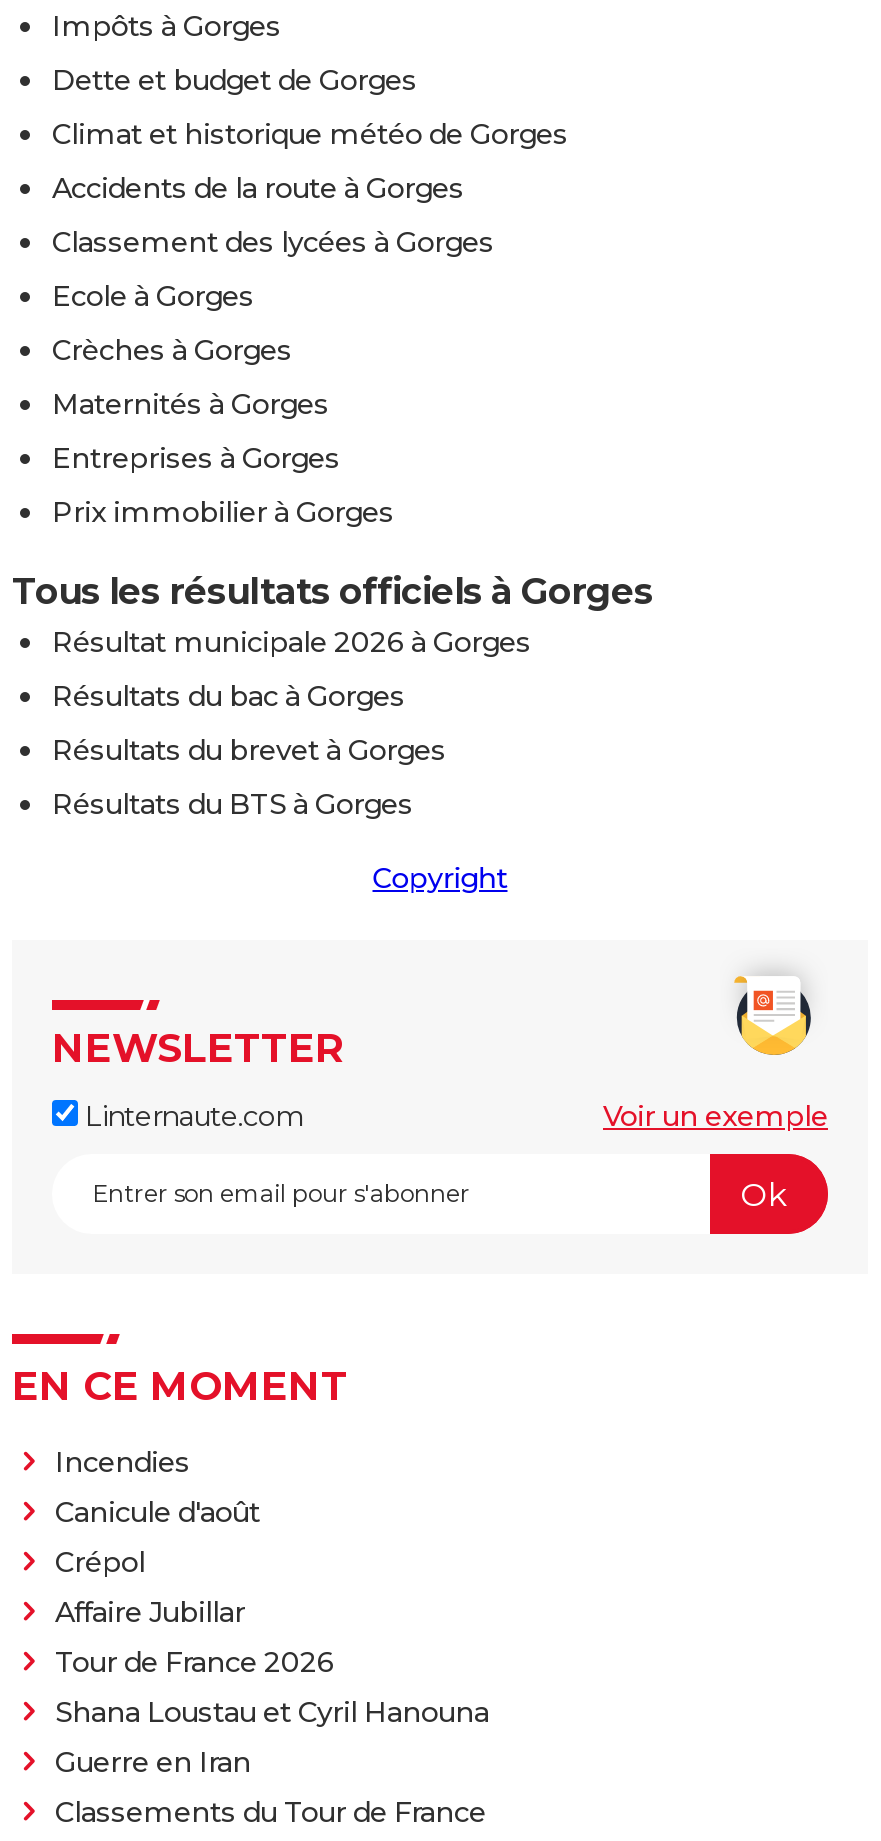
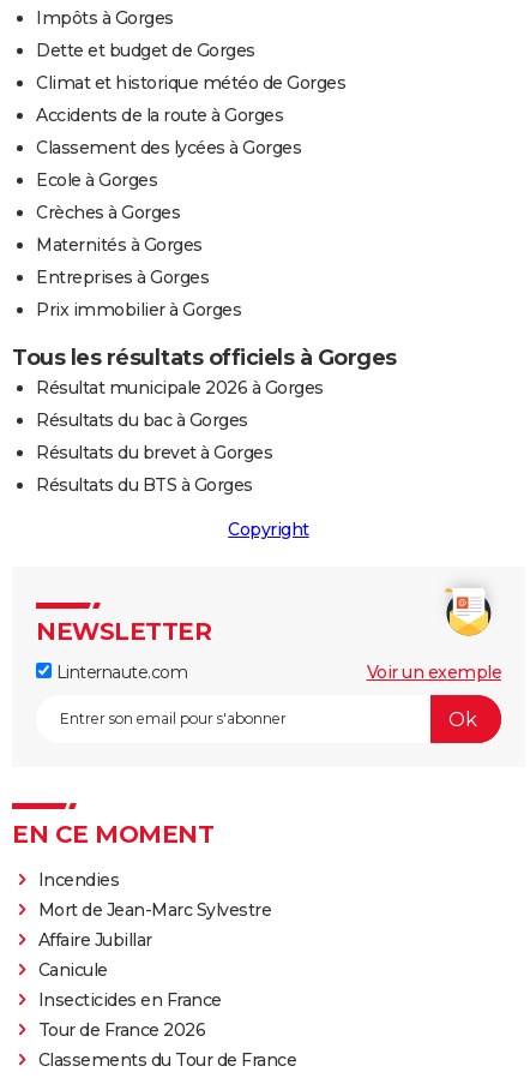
- Canicule d'août
- Crépol
+ Mort de Jean-Marc Sylvestre

+ Canicule
+ Insecticides en France

moved down: Tour de France 2026

- Shana Loustau et Cyril Hanouna
- Guerre en Iran
